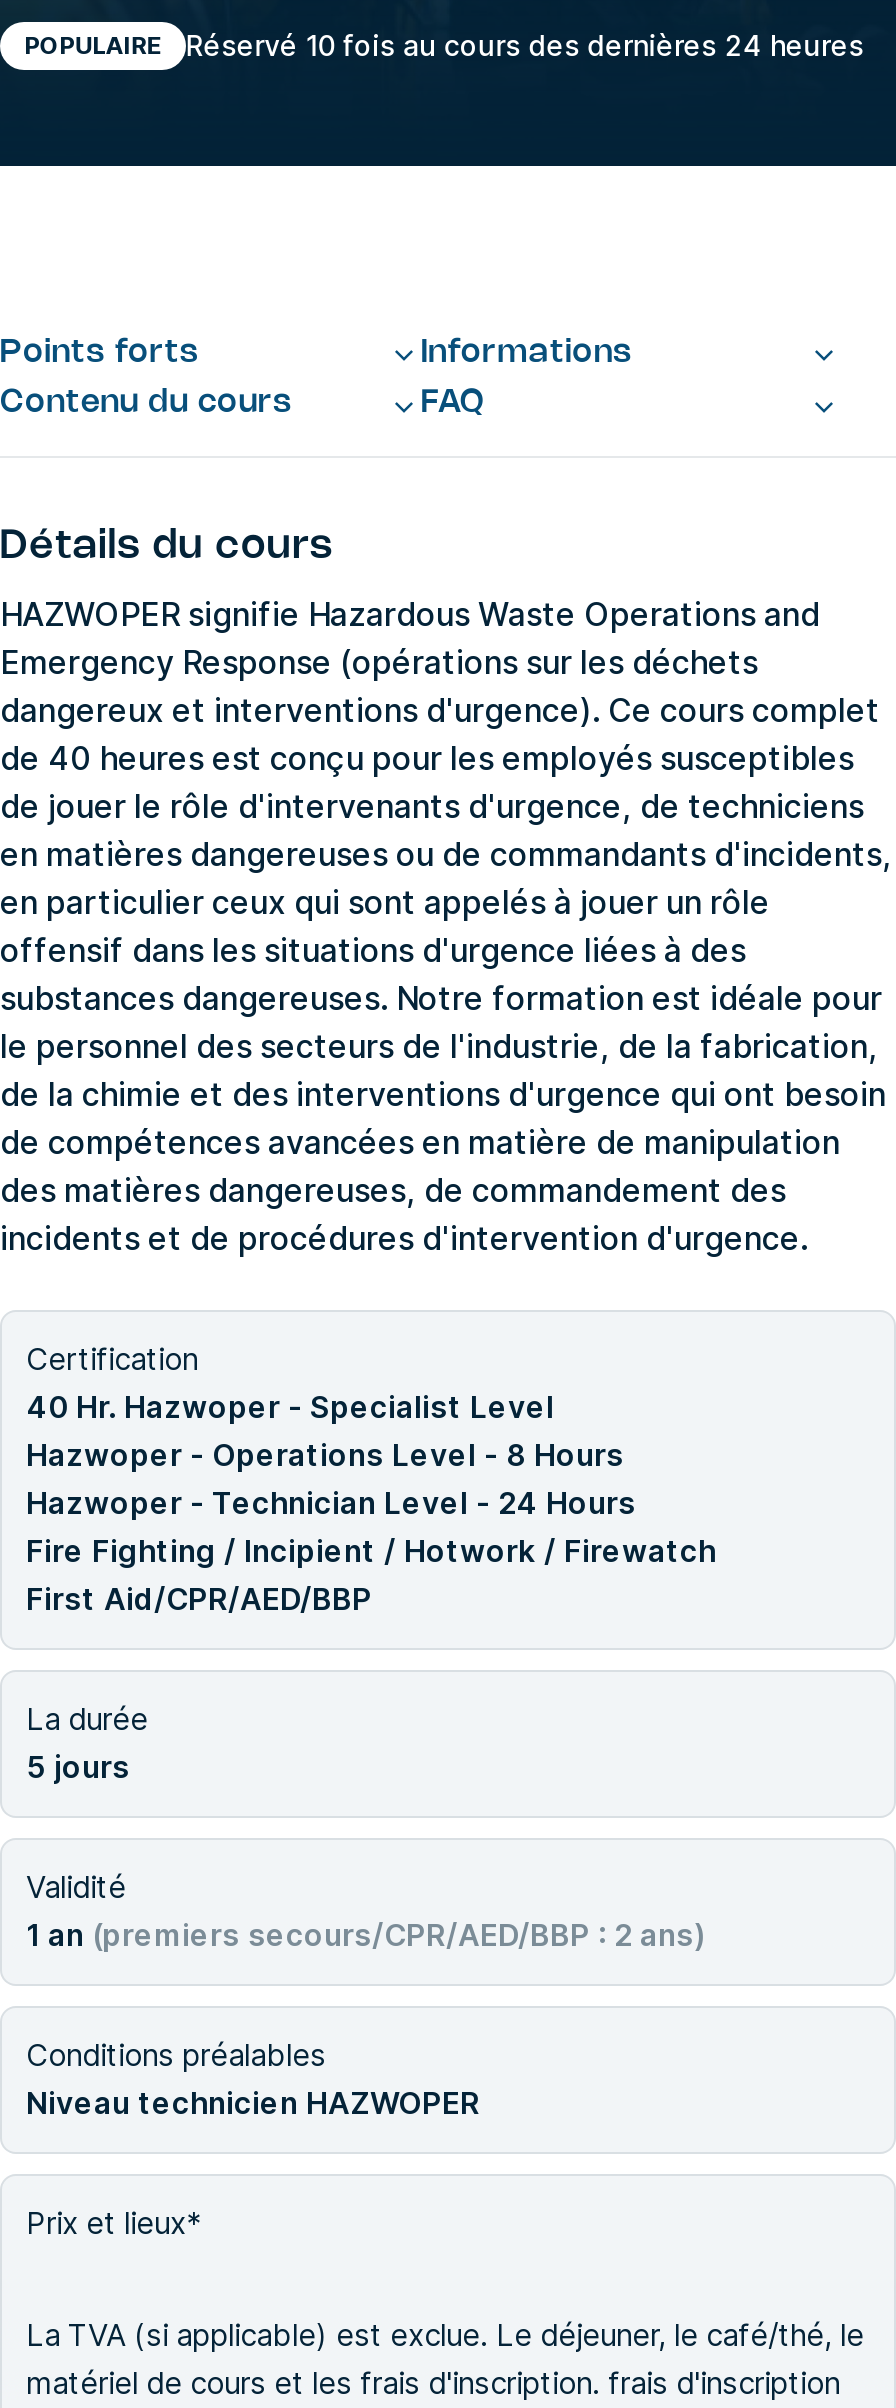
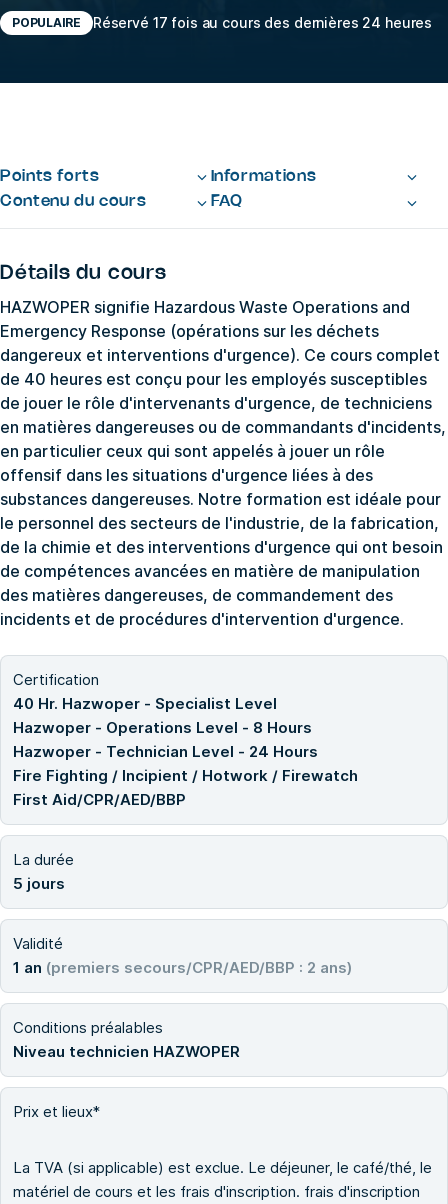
- Réservé 10 fois au cours des dernières 24 heures
+ Réservé 17 fois au cours des dernières 24 heures
